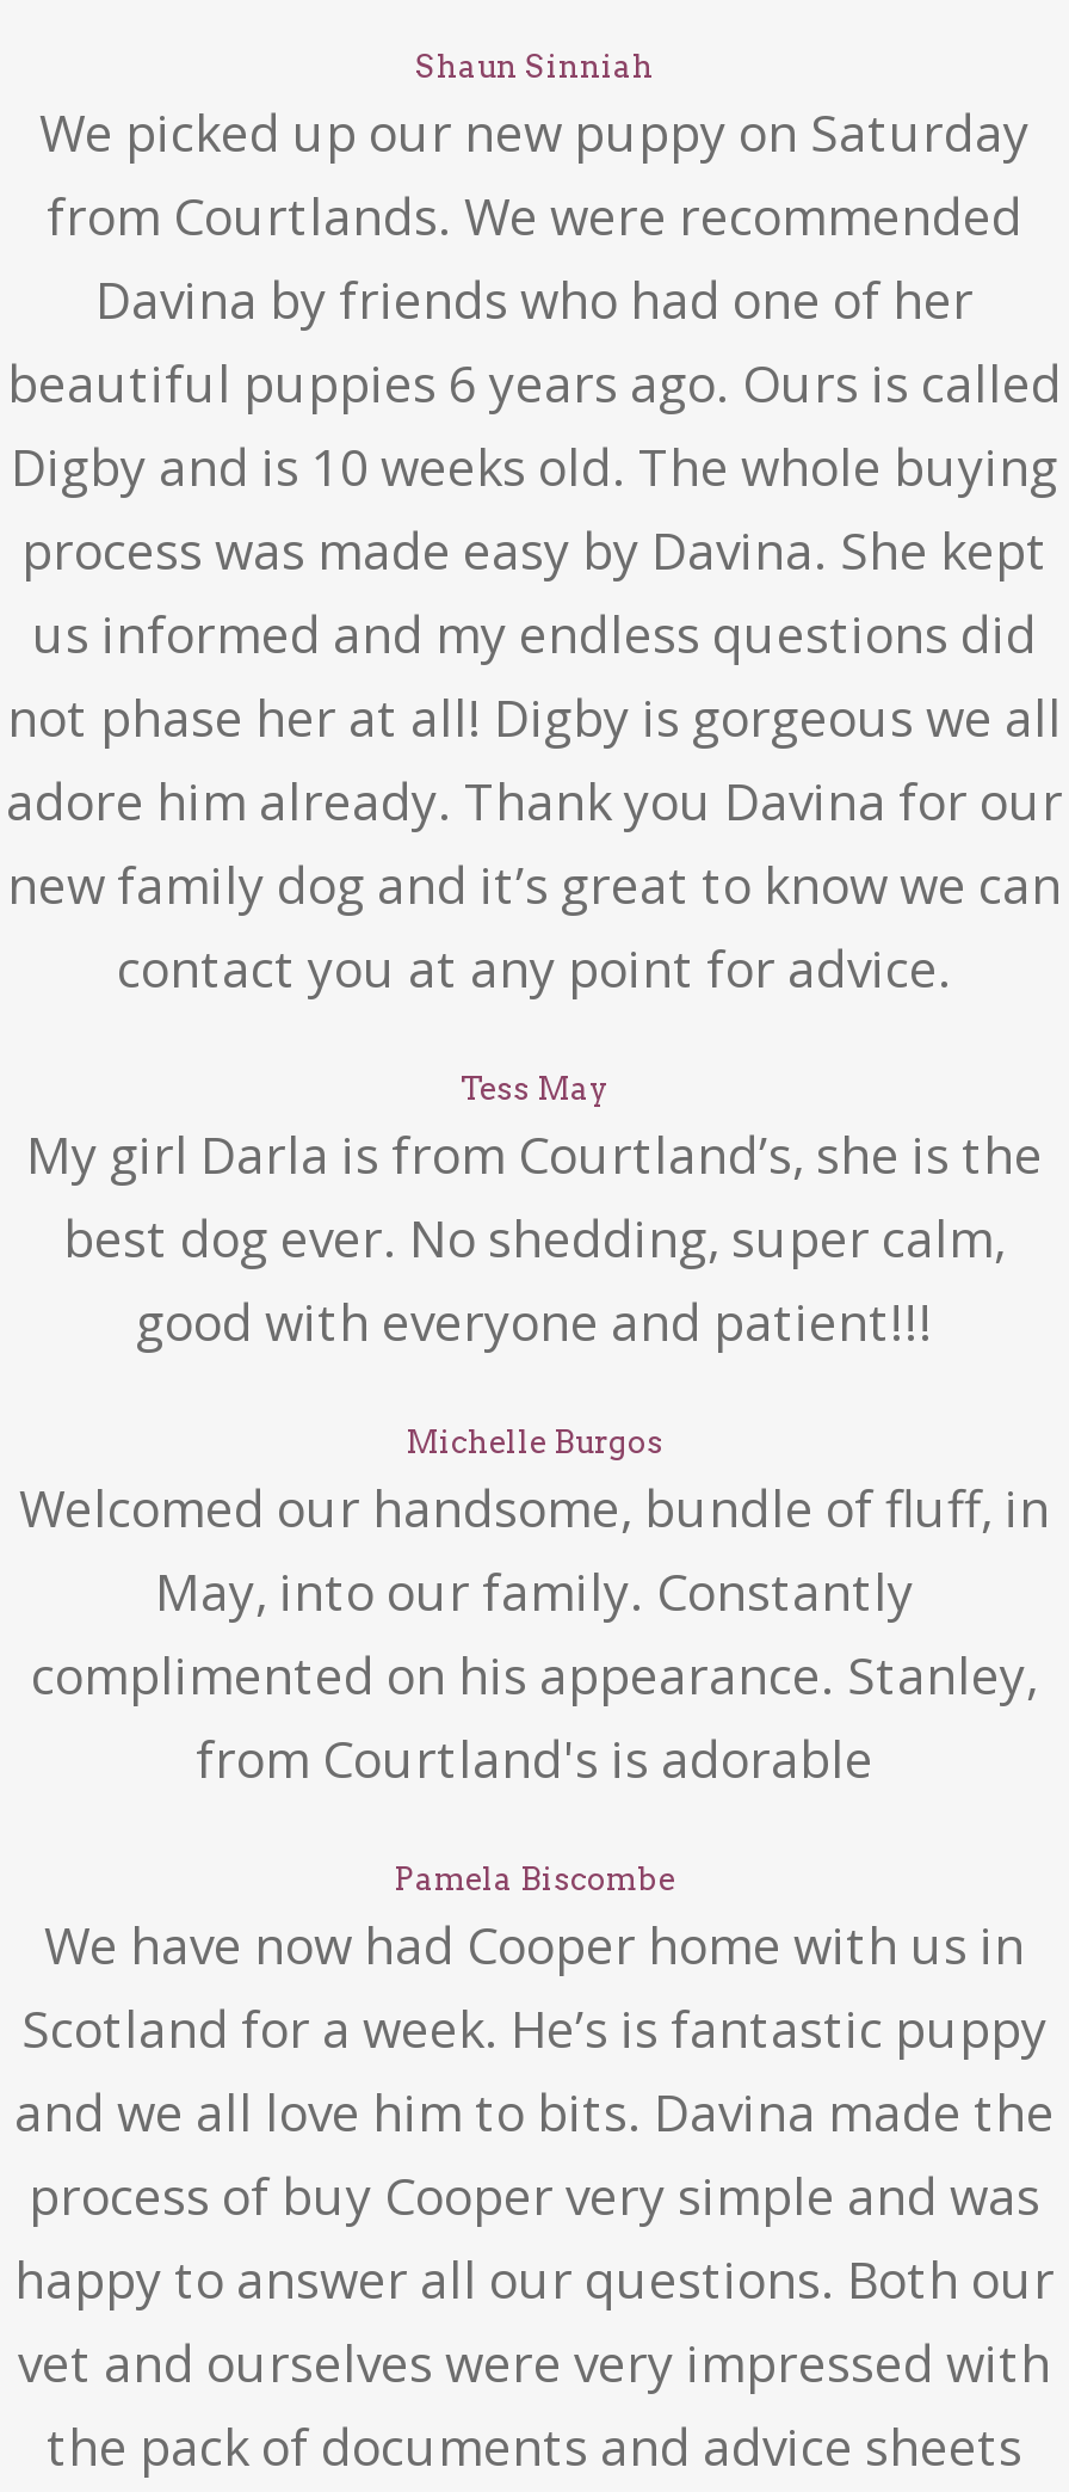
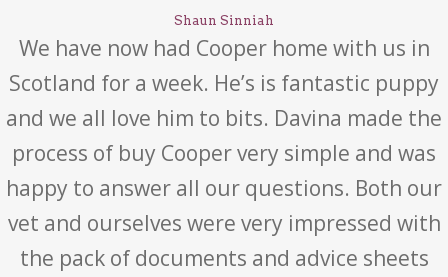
- We picked up our new puppy on Saturday
- from Courtlands. We were recommended
- Davina by friends who had one of her
- beautiful puppies 6 years ago. Ours is called
- Digby and is 10 weeks old. The whole buying
- process was made easy by Davina. She kept
- us informed and my endless questions did
- not phase her at all! Digby is gorgeous we all
- adore him already. Thank you Davina for our
- new family dog and it’s great to know we can
- contact you at any point for advice.
- Tess May
- My girl Darla is from Courtland’s, she is the
- best dog ever. No shedding, super calm,
- good with everyone and patient!!!
- Michelle Burgos
- Welcomed our handsome, bundle of fluff, in
- May, into our family. Constantly
- complimented on his appearance. Stanley,
- from Courtland's is adorable
- Pamela Biscombe
